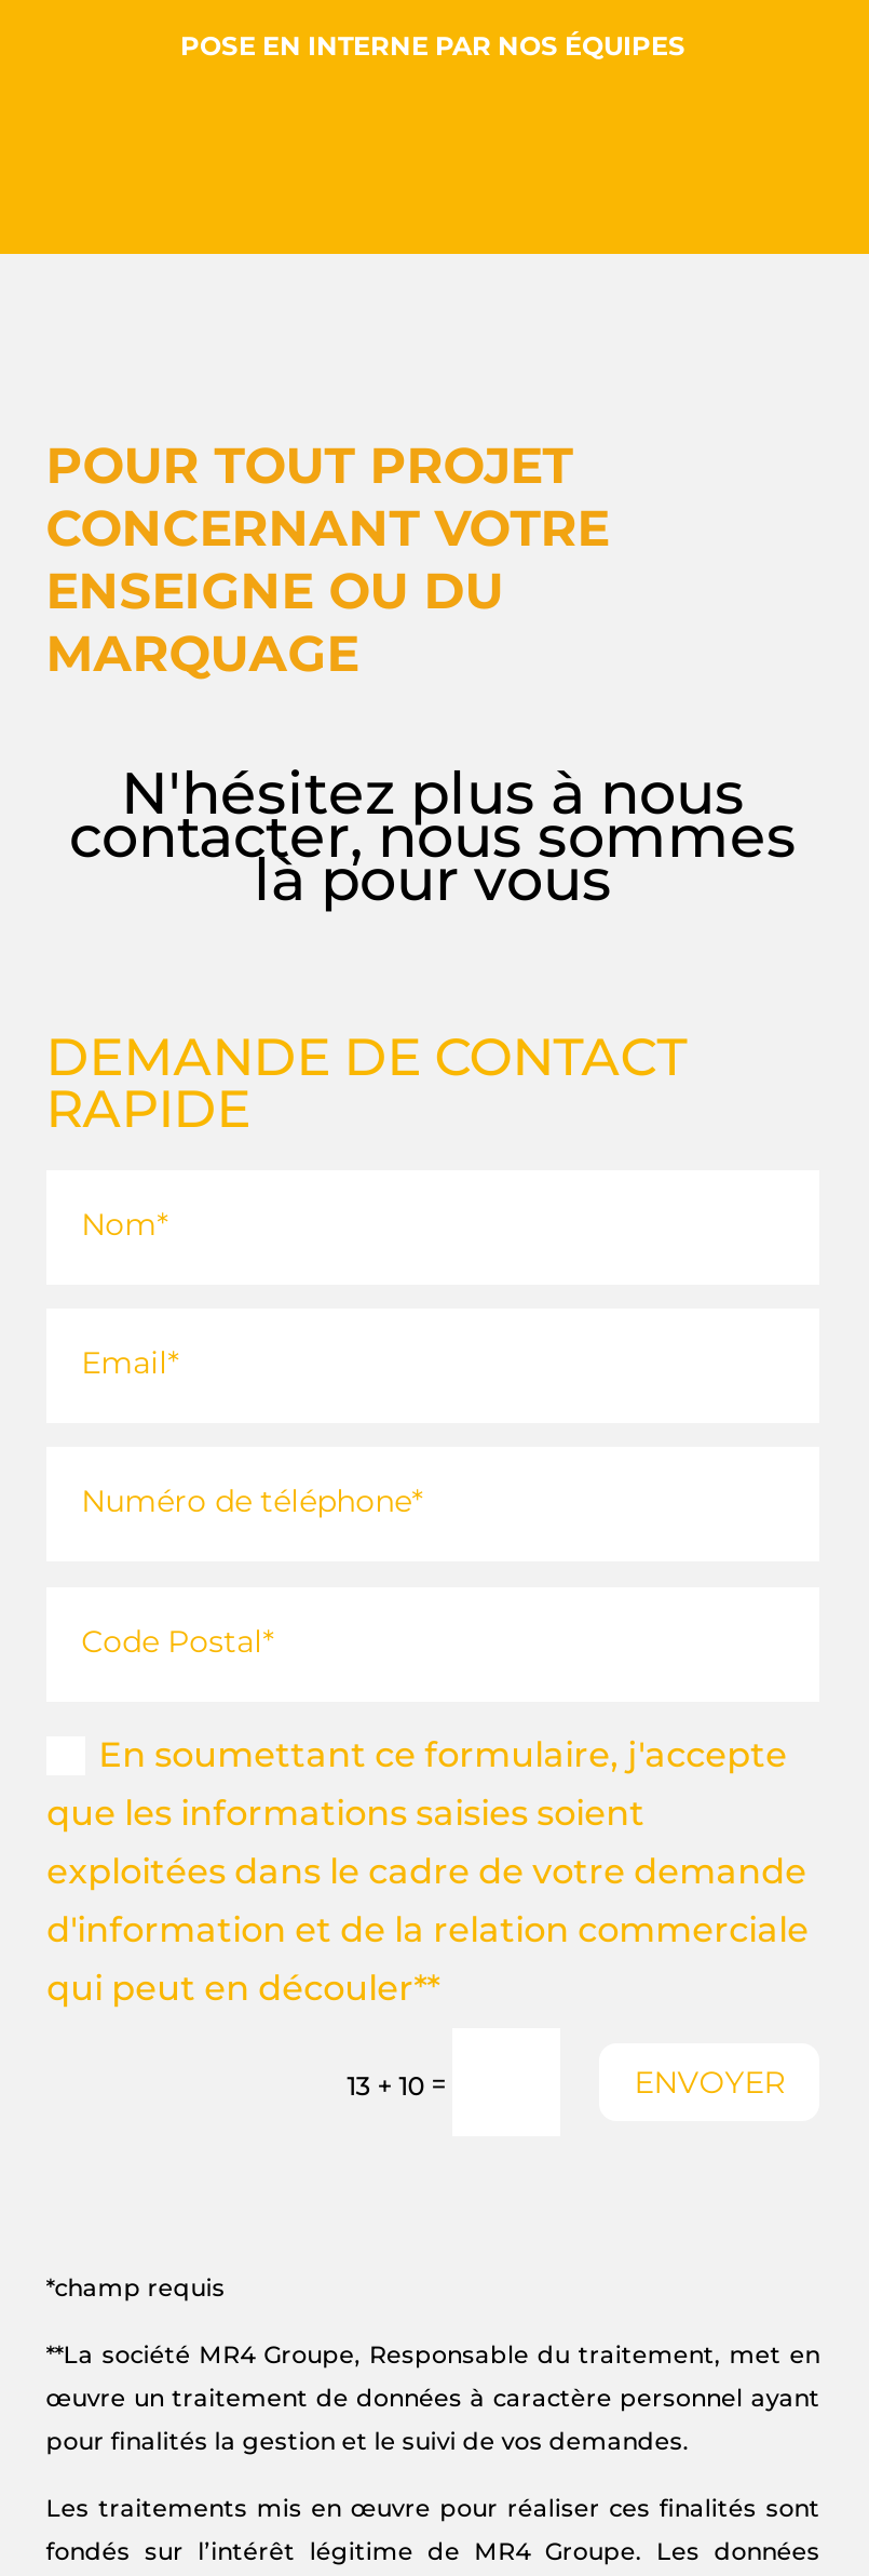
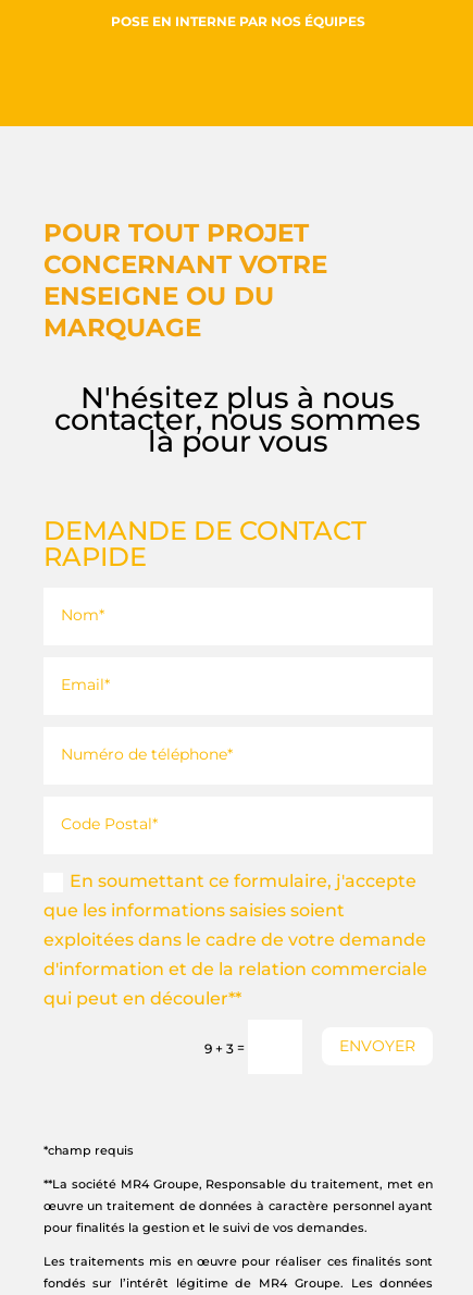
- 13 + 10 =
+ 9 + 3 =
